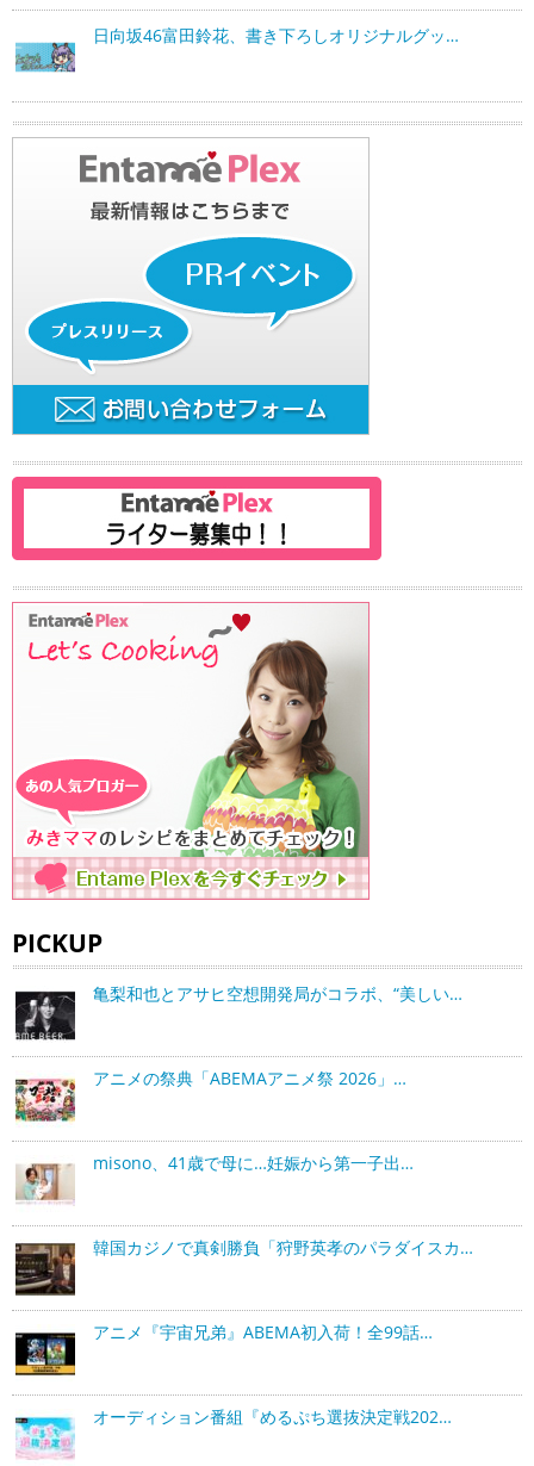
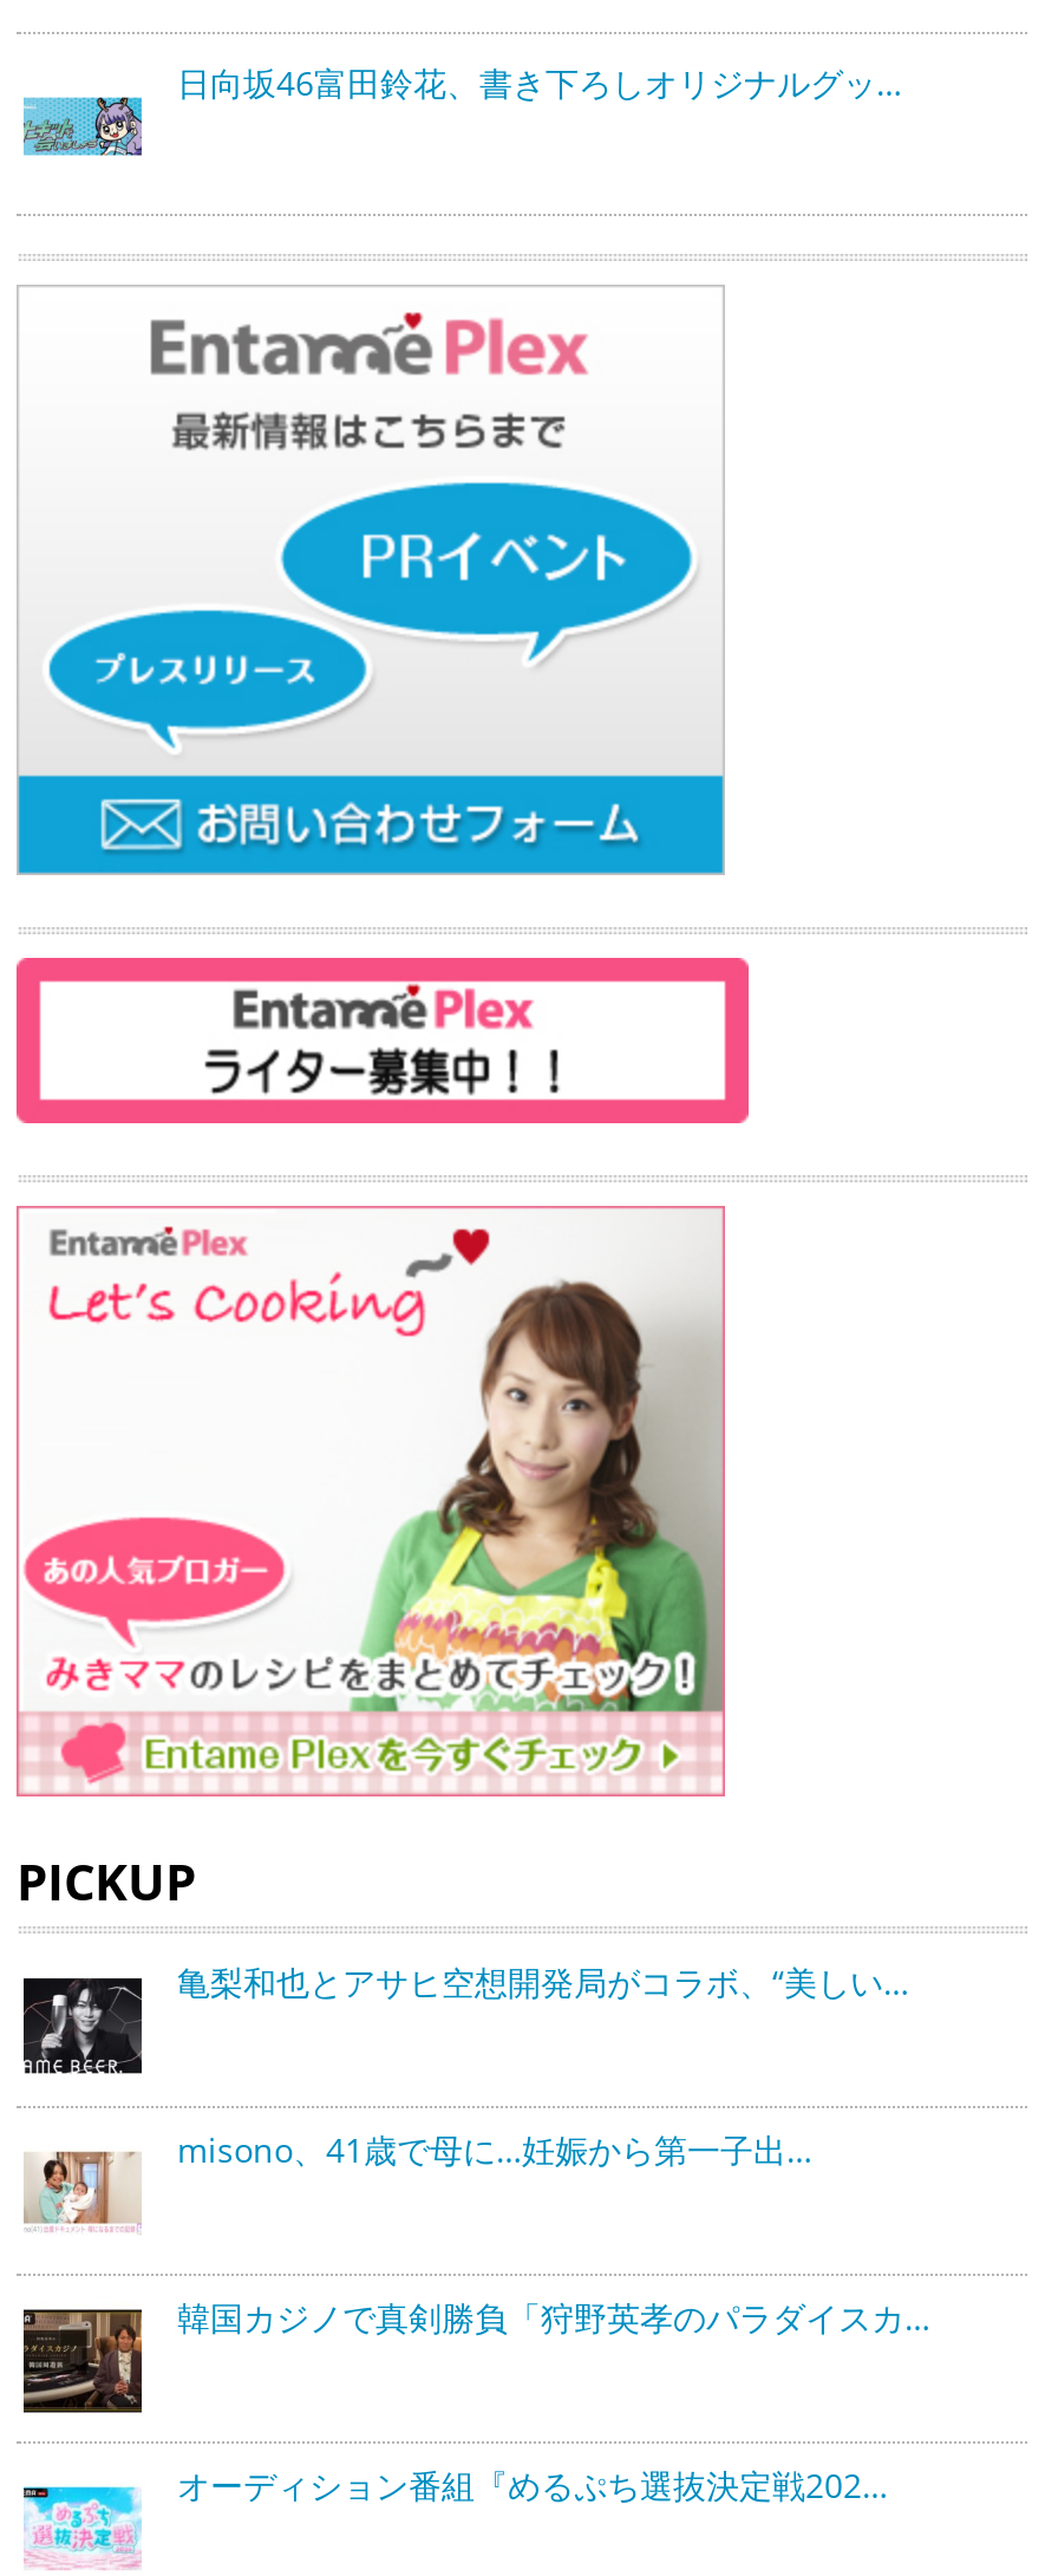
- [image]
- アニメの祭典「ABEMAアニメ祭 2026」…

- [image]
- アニメ『宇宙兄弟』ABEMA初入荷！全99話…
